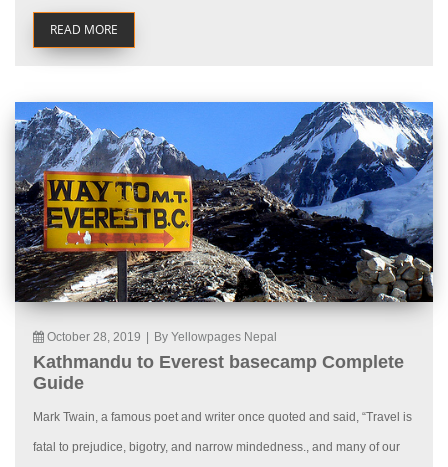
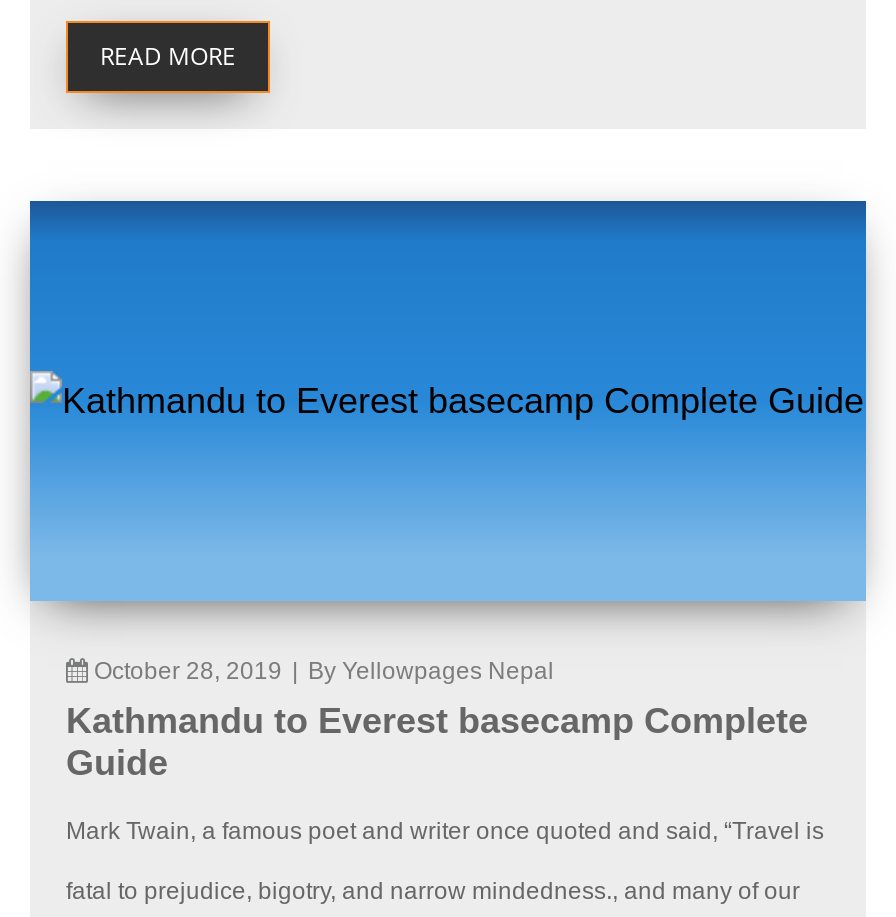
- [image]
+ [image]
